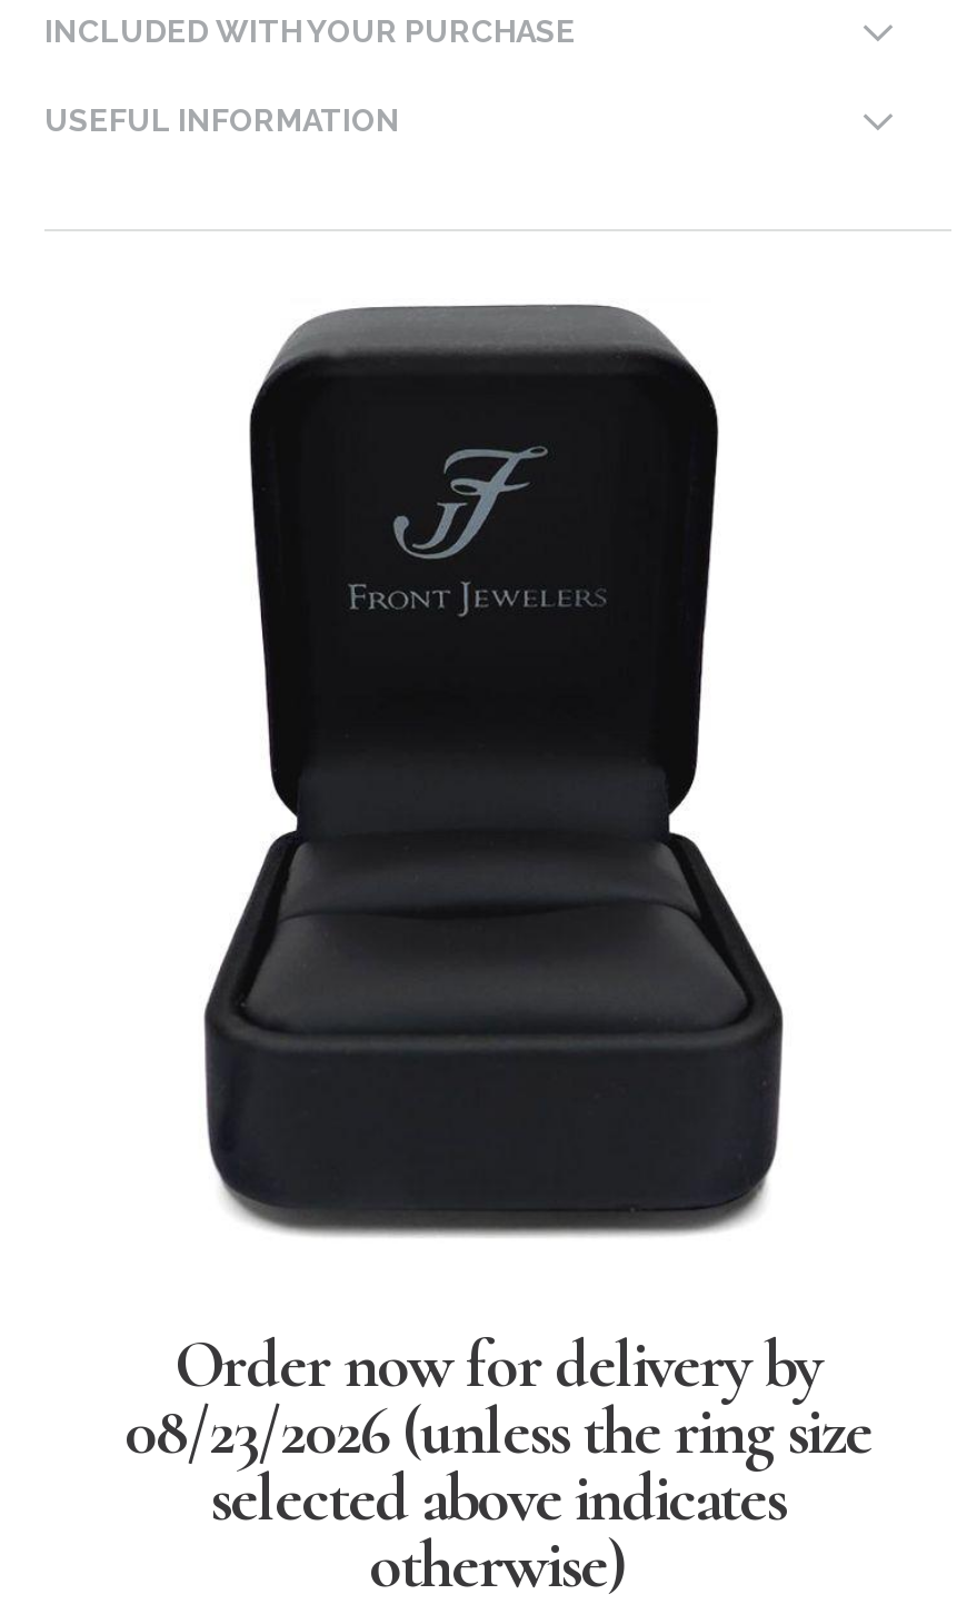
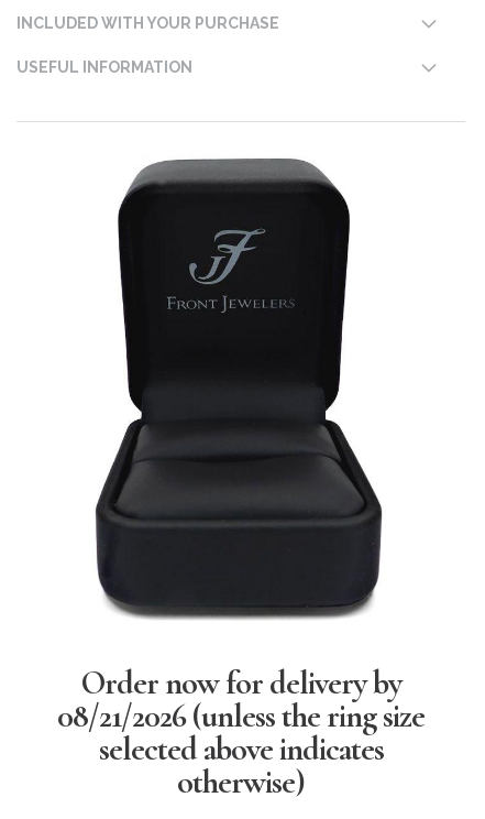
- 08/23/2026 (unless the ring size
+ 08/21/2026 (unless the ring size
